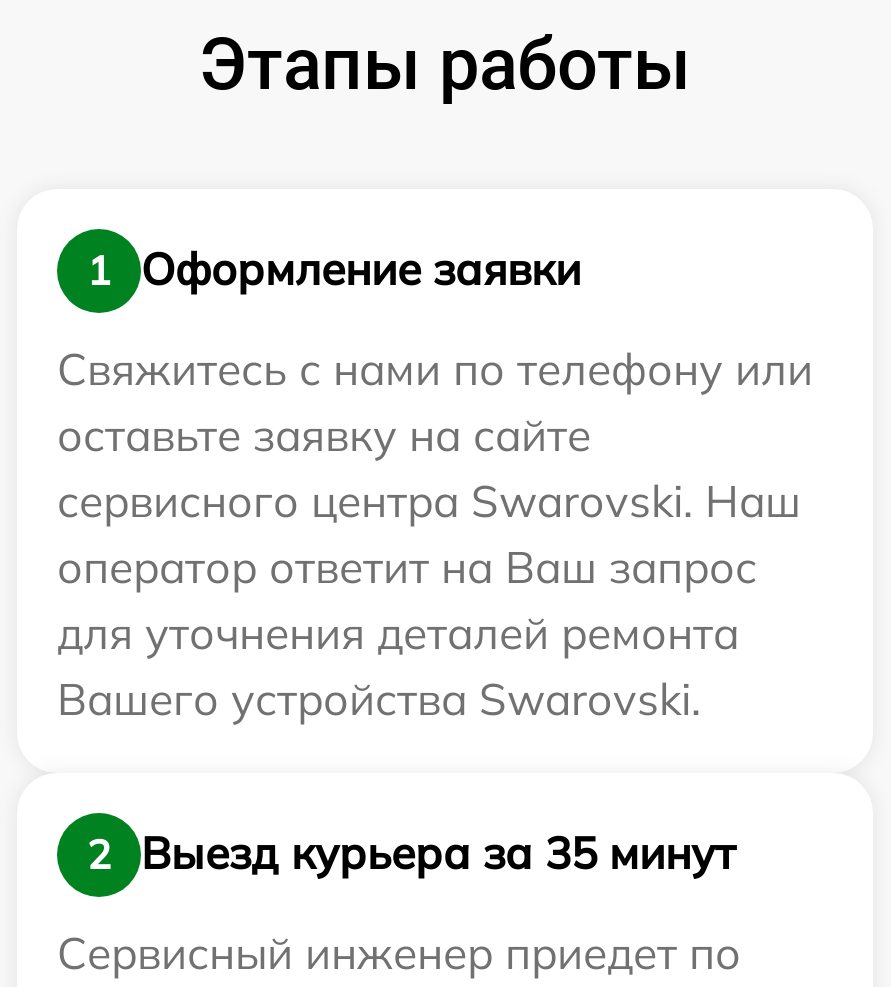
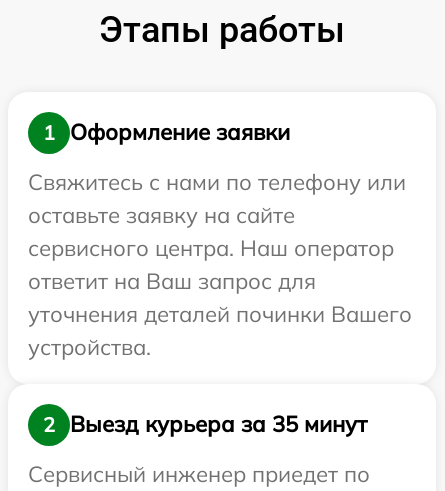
- сервисного центра Swarovski. Наш
- оператор ответит на Ваш запрос
- для уточнения деталей ремонта
- Вашего устройства Swarovski.
+ сервисного центра. Наш оператор
+ ответит на Ваш запрос для
+ уточнения деталей починки Вашего
+ устройства.
